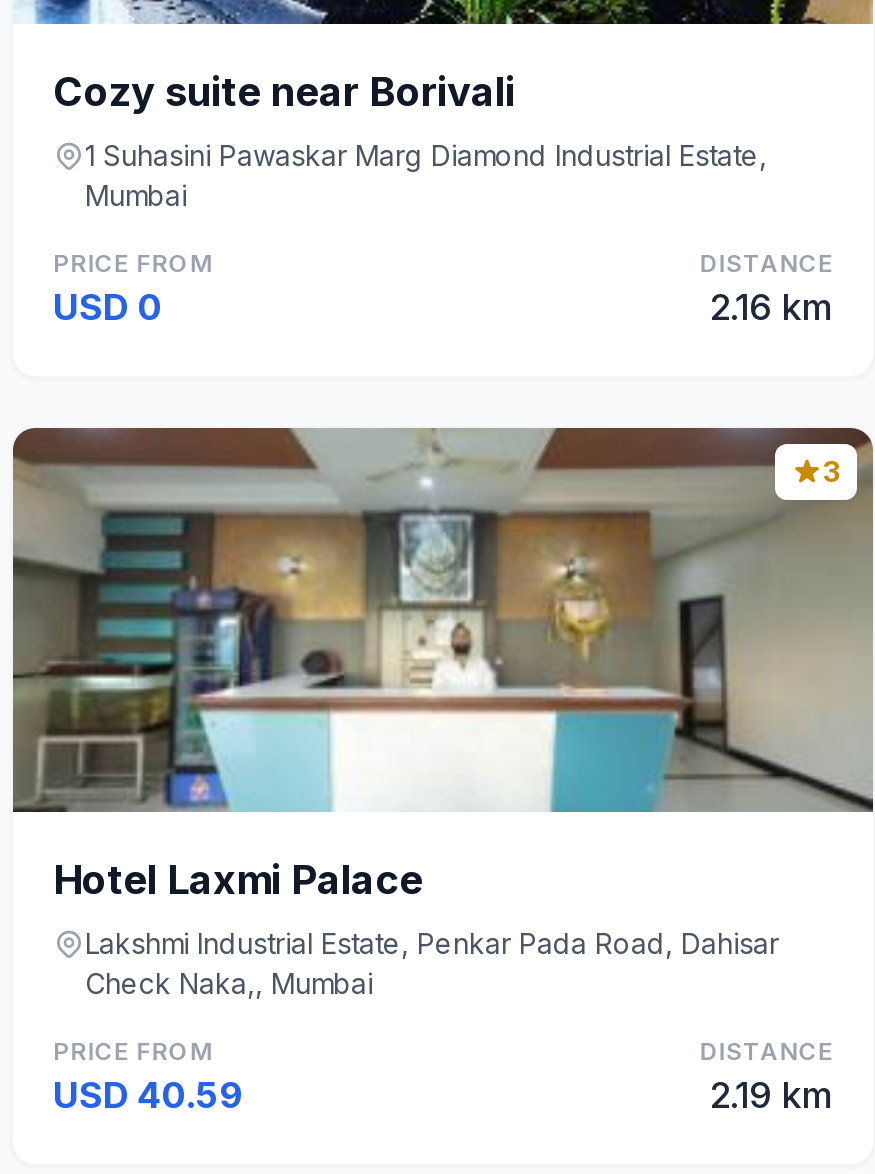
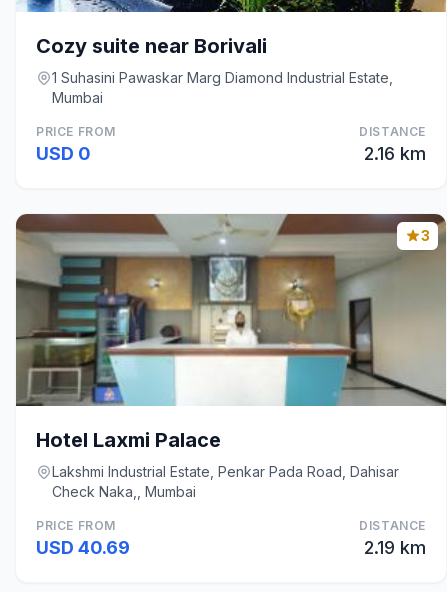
- USD 40.59
+ USD 40.69
